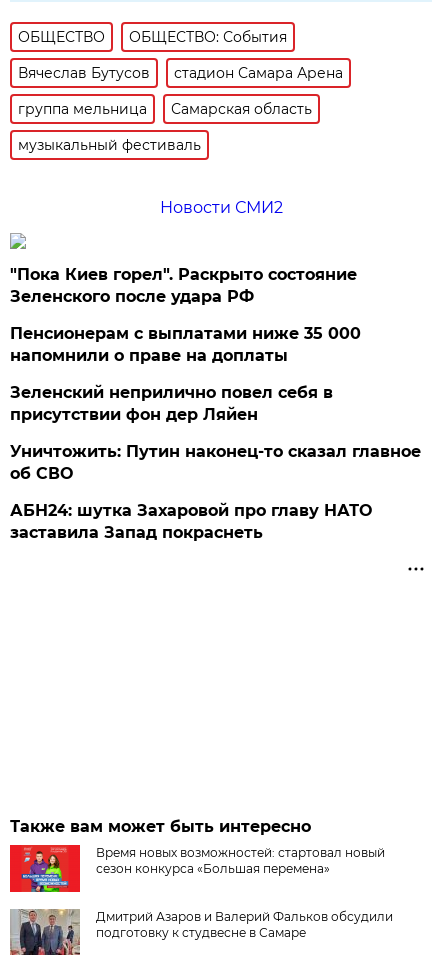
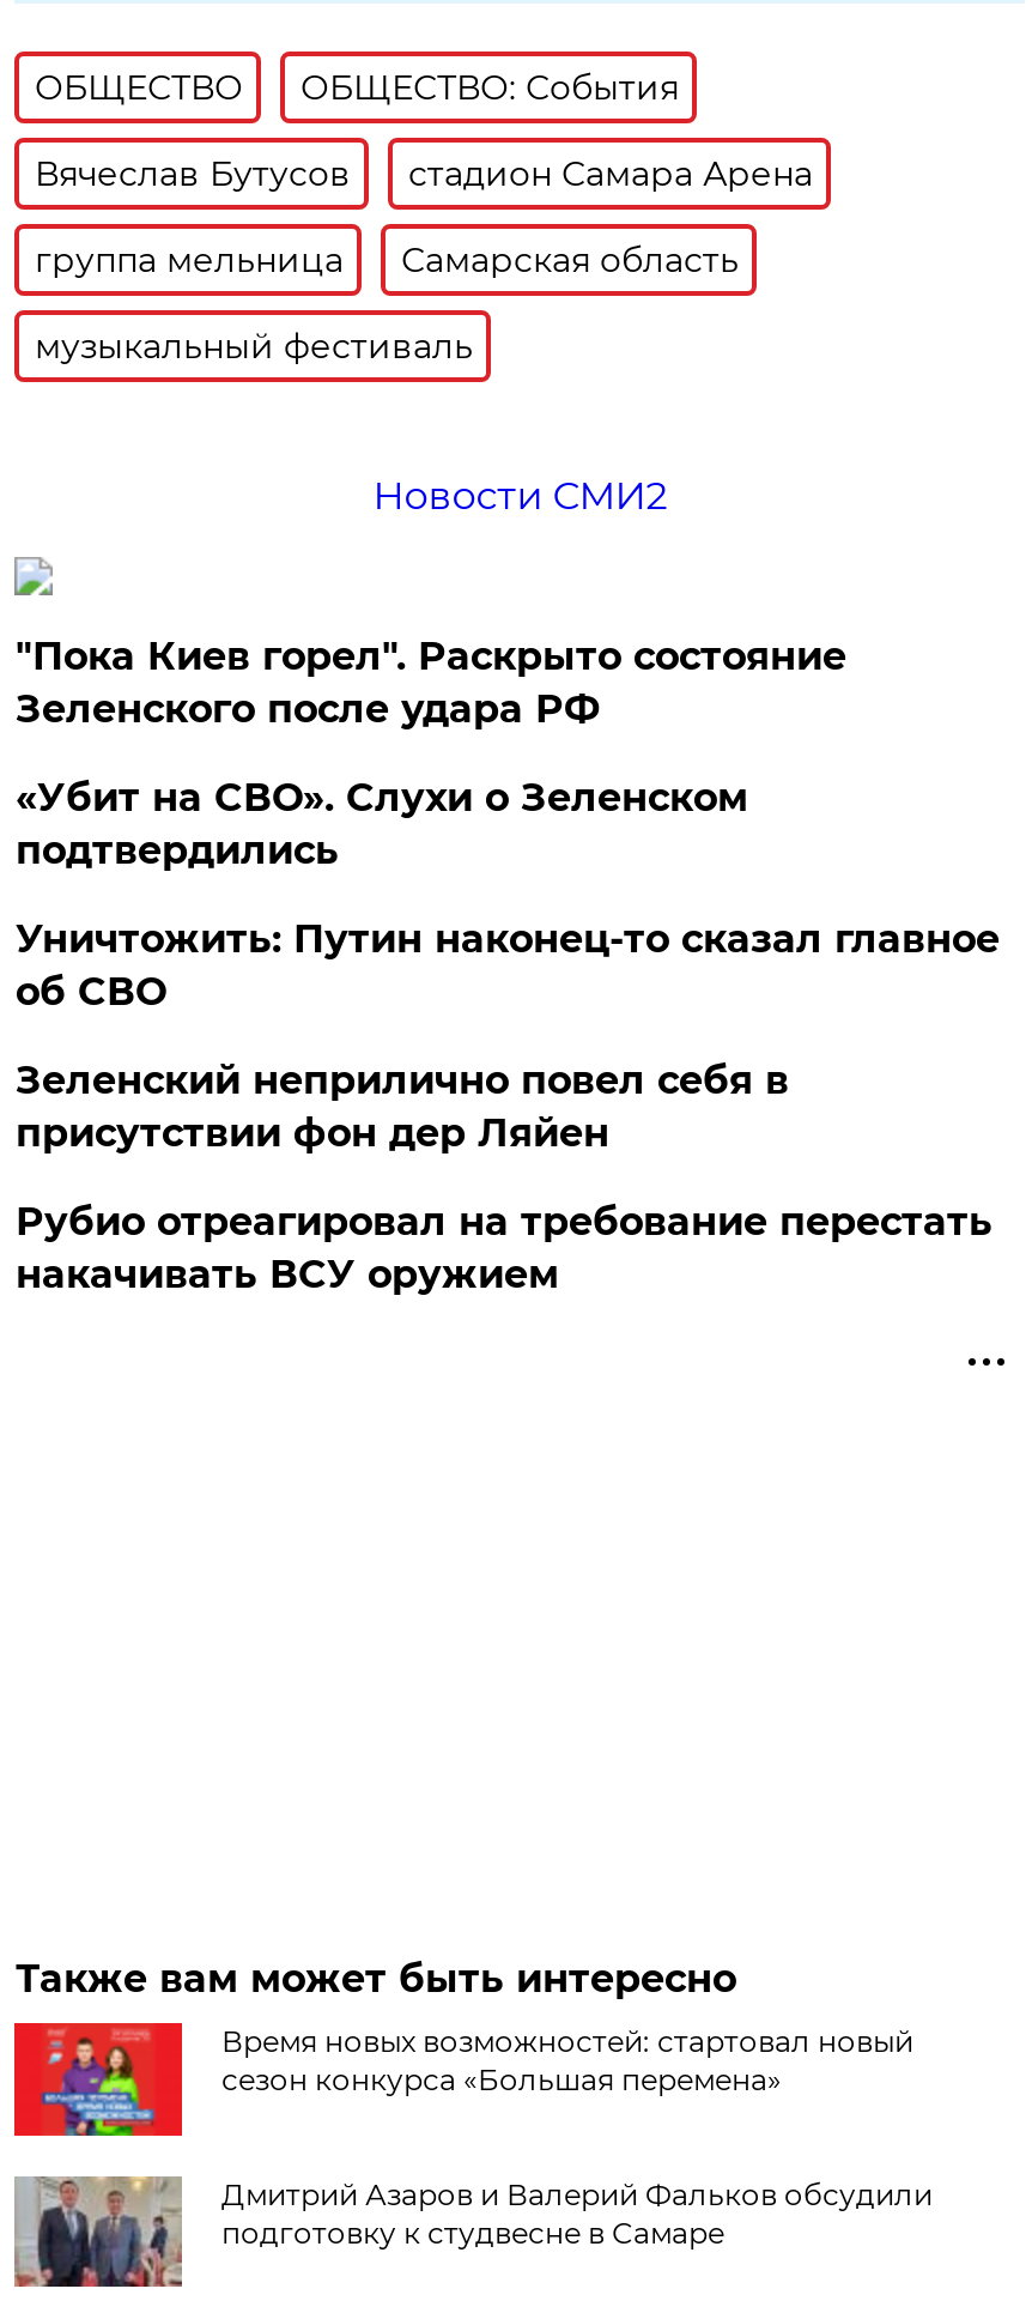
- Пенсионерам с выплатами ниже 35 000
- напомнили о праве на доплаты
+ «Убит на СВО». Слухи о Зеленском
+ подтвердились

moved down: Зеленский неприлично повел cебя в | присутствии фон дер Ляйен

moved up: Уничтожить: Путин наконец-то сказал главное | об СВО

- АБН24: шутка Захаровой про главу НАТО
- заставила Запад покраснеть
+ Рубио отреагировал на требование перестать
+ накачивать ВСУ оружием
